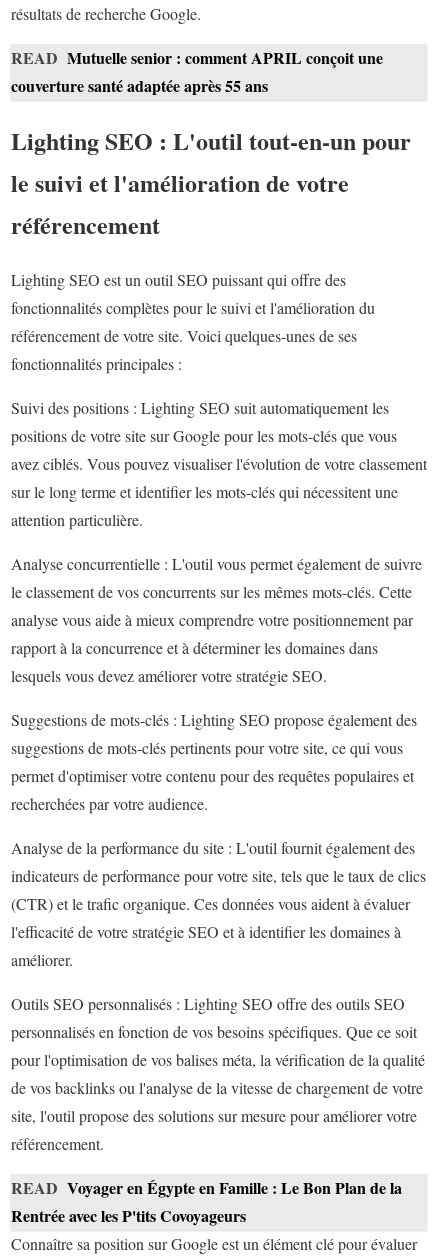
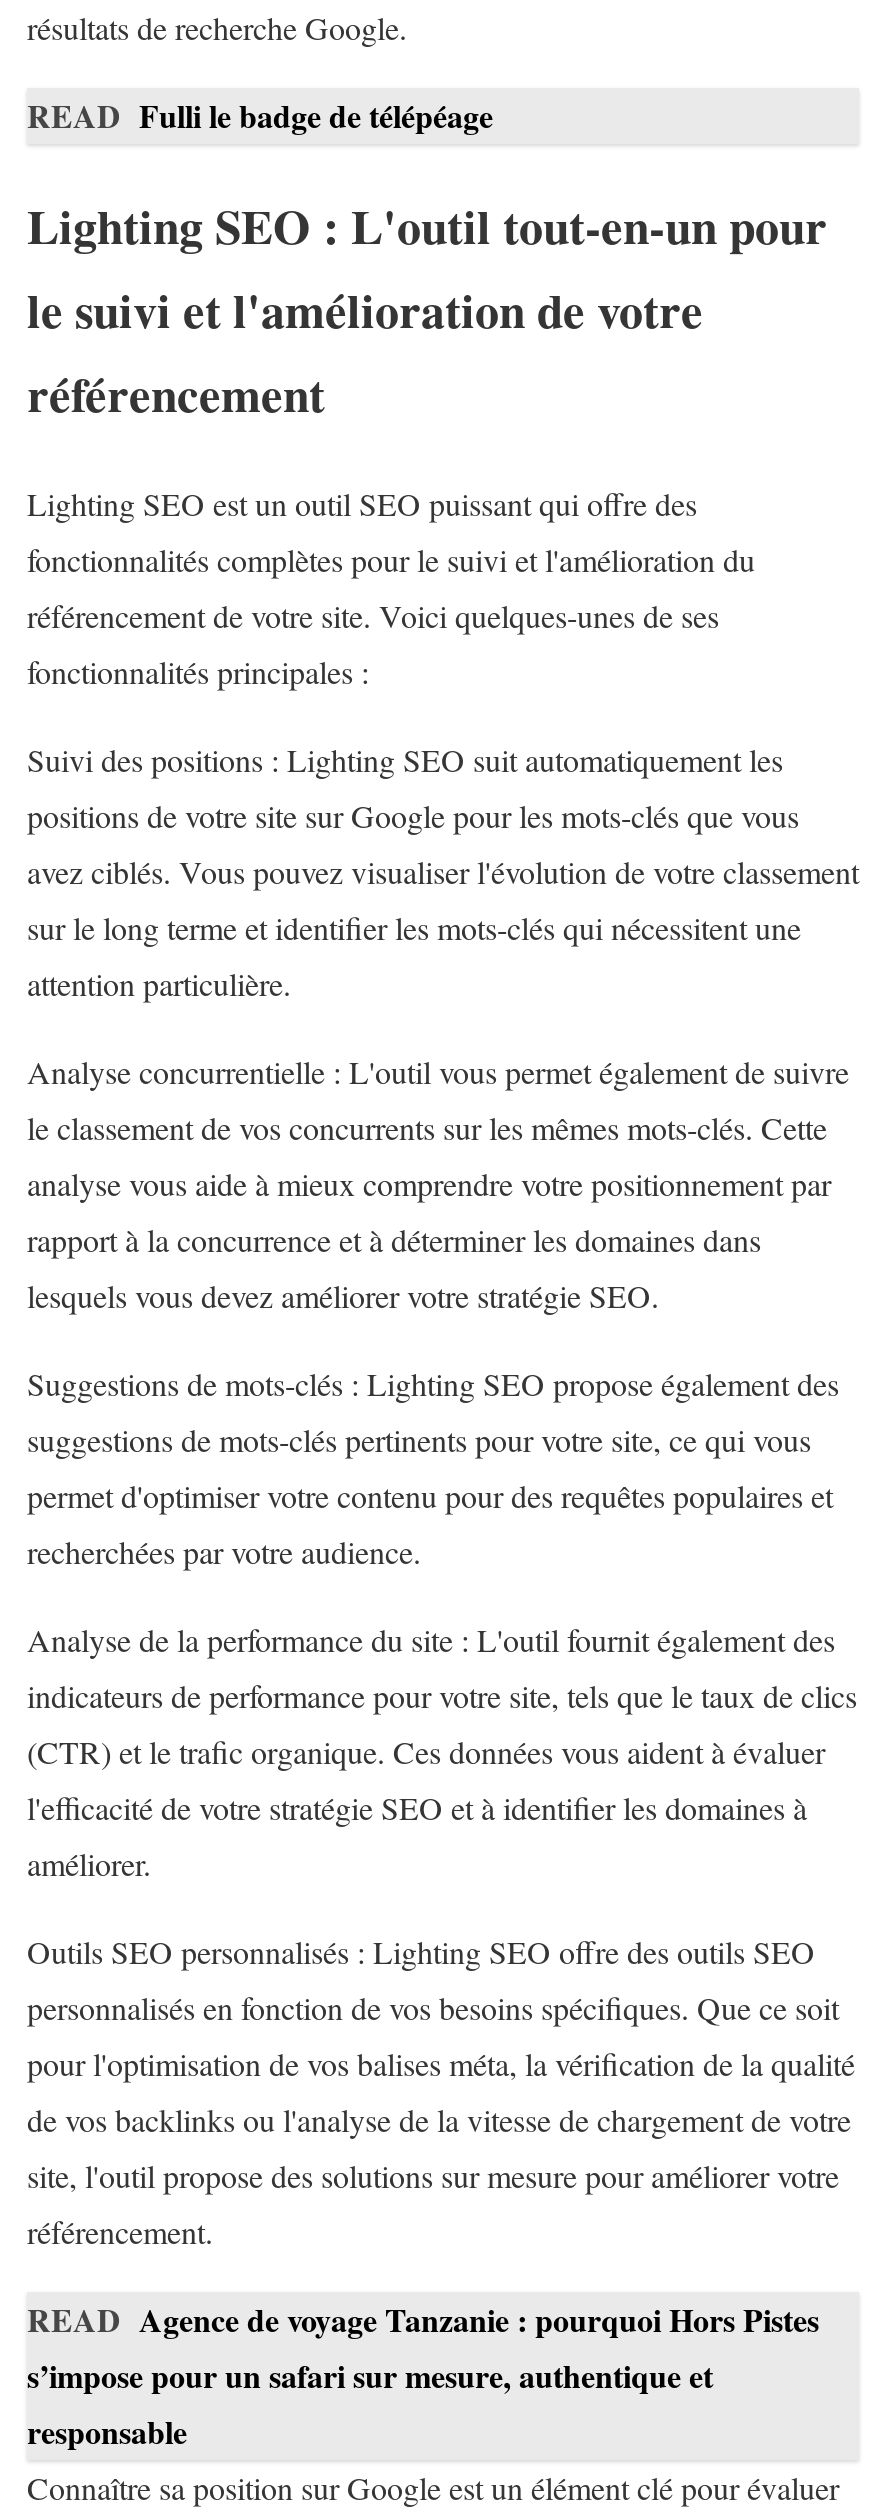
- READ Mutuelle senior : comment APRIL conçoit une
- couverture santé adaptée après 55 ans
+ READ Fulli le badge de télépéage

moved up: Lighting SEO : L'outil tout-en-un pour | le suivi et l'amélioration de votre | référencement | ... | site, l'outil propose des solutions sur mesure pour améliorer votre | référencement.

- READ Voyager en Égypte en Famille : Le Bon Plan de la
- Rentrée avec les P'tits Covoyageurs
+ READ Agence de voyage Tanzanie : pourquoi Hors Pistes
+ s’impose pour un safari sur mesure, authentique et
+ responsable
